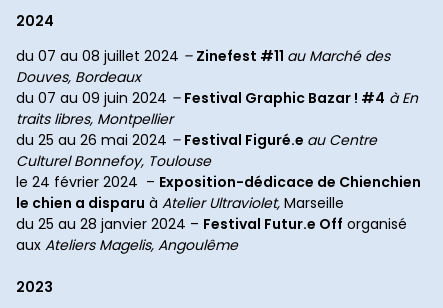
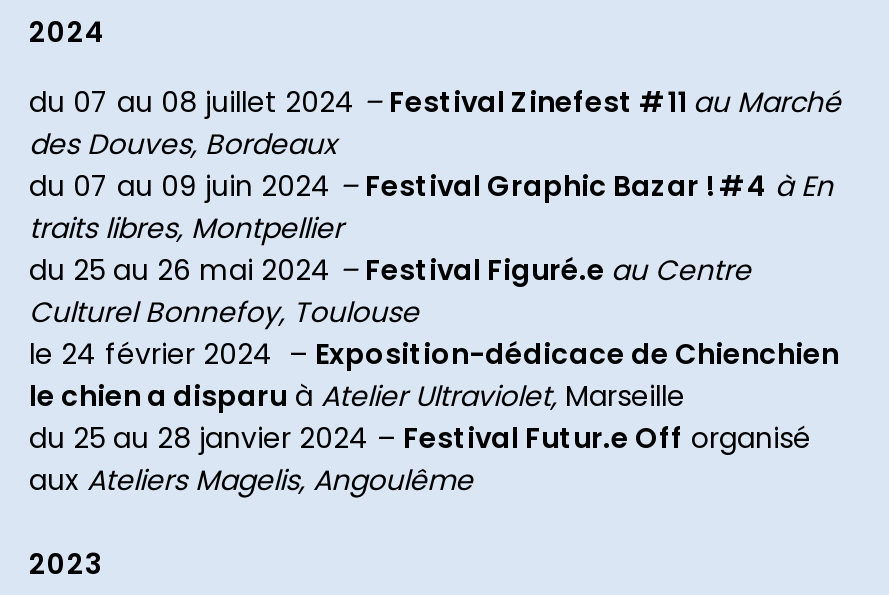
- du 07 au 08 juillet 2024 – Zinefest #11 au Marché des
- Douves, Bordeaux
+ du 07 au 08 juillet 2024 – Festival Zinefest #11 au Marché
+ des Douves, Bordeaux
